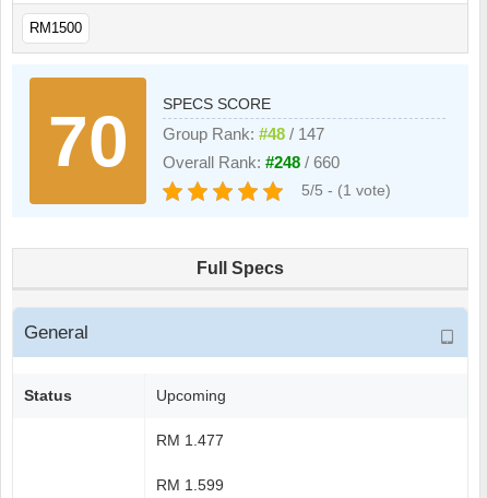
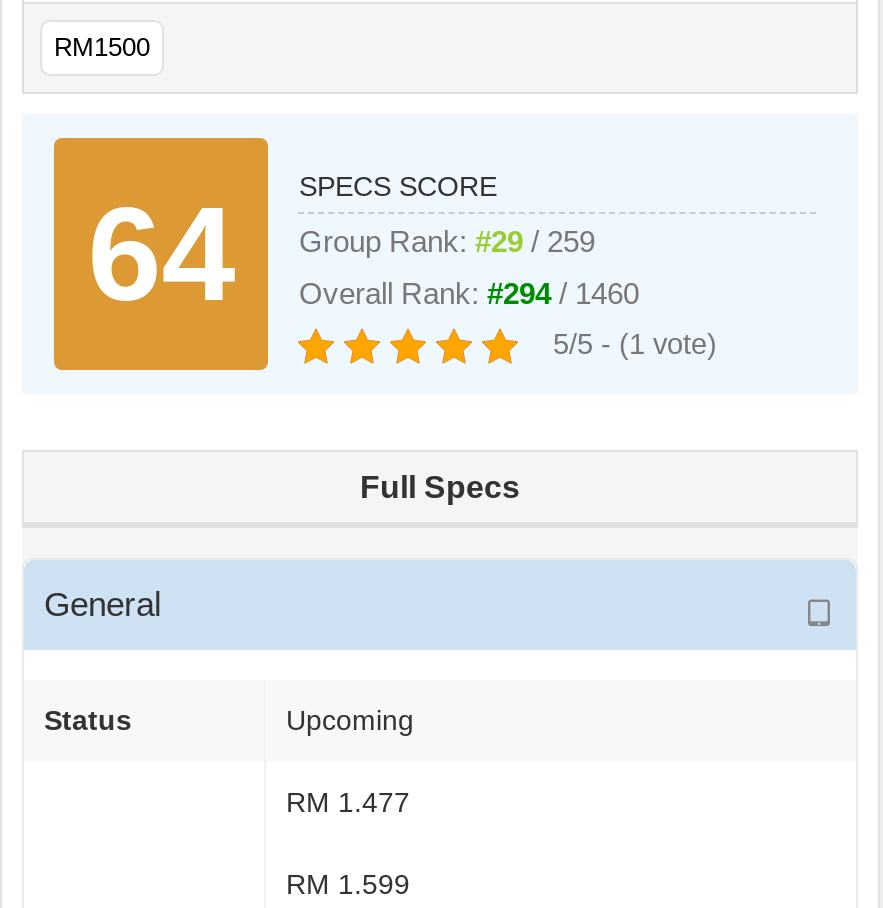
- 70
+ 64

- Group Rank: #48 / 147
+ Group Rank: #29 / 259

- Overall Rank: #248 / 660
+ Overall Rank: #294 / 1460
